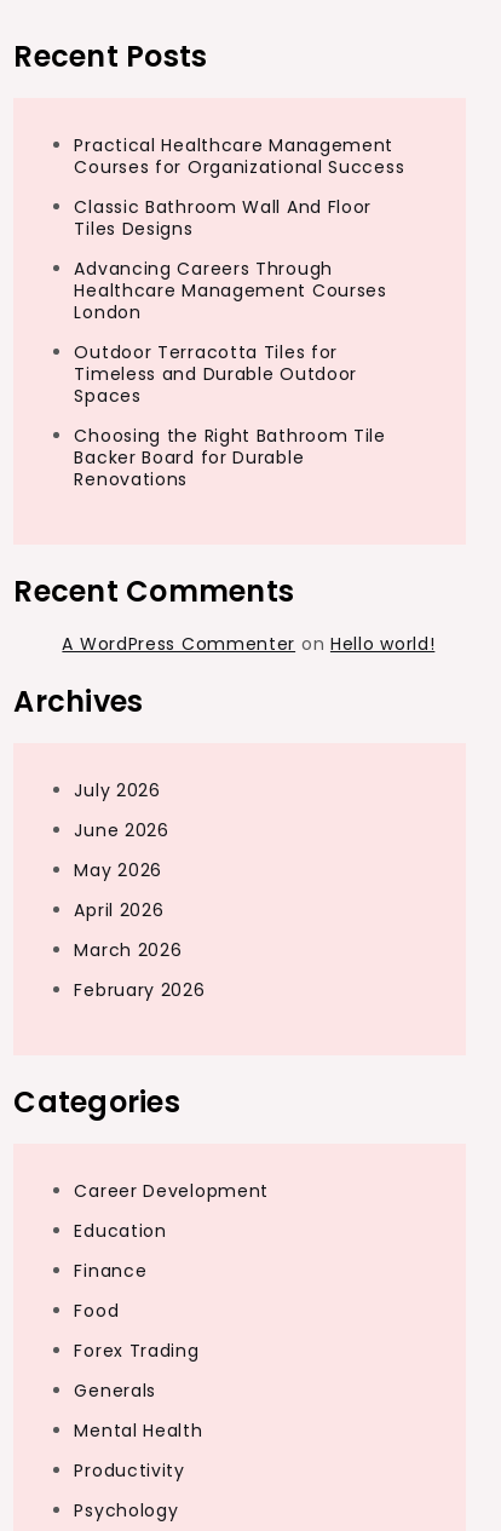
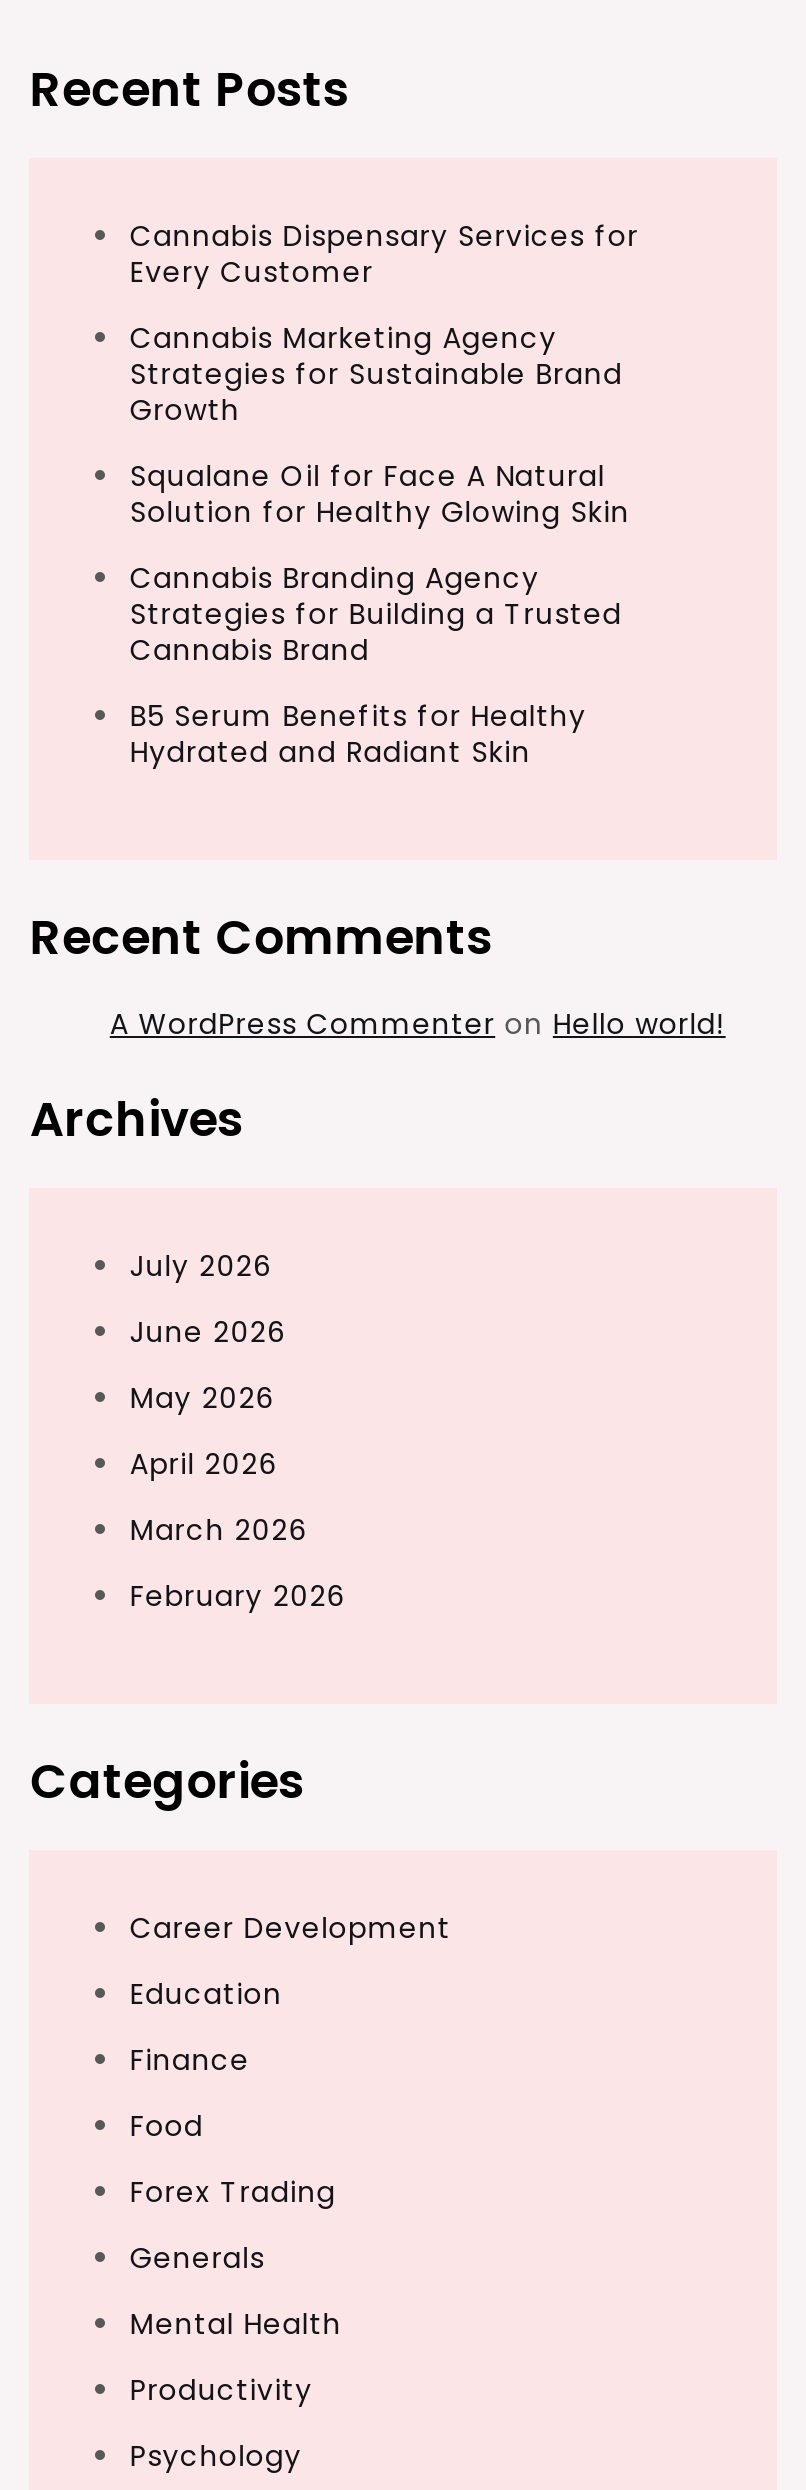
- Practical Healthcare Management
- Courses for Organizational Success
+ Cannabis Dispensary Services for
+ Every Customer

- Classic Bathroom Wall And Floor
- Tiles Designs
+ Cannabis Marketing Agency
+ Strategies for Sustainable Brand
+ Growth

- Advancing Careers Through
- Healthcare Management Courses
- London
+ Squalane Oil for Face A Natural
+ Solution for Healthy Glowing Skin

- Outdoor Terracotta Tiles for
- Timeless and Durable Outdoor
- Spaces
+ Cannabis Branding Agency
+ Strategies for Building a Trusted
+ Cannabis Brand

- Choosing the Right Bathroom Tile
- Backer Board for Durable
- Renovations
+ B5 Serum Benefits for Healthy
+ Hydrated and Radiant Skin
